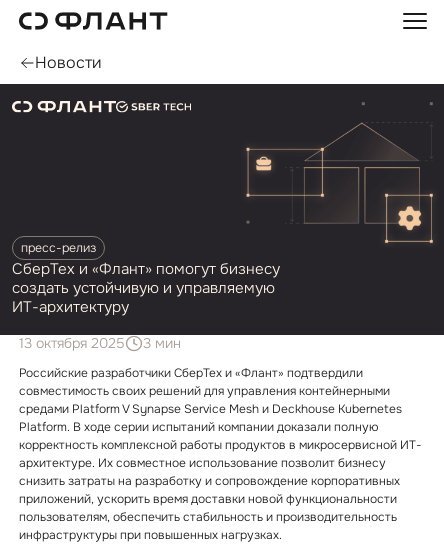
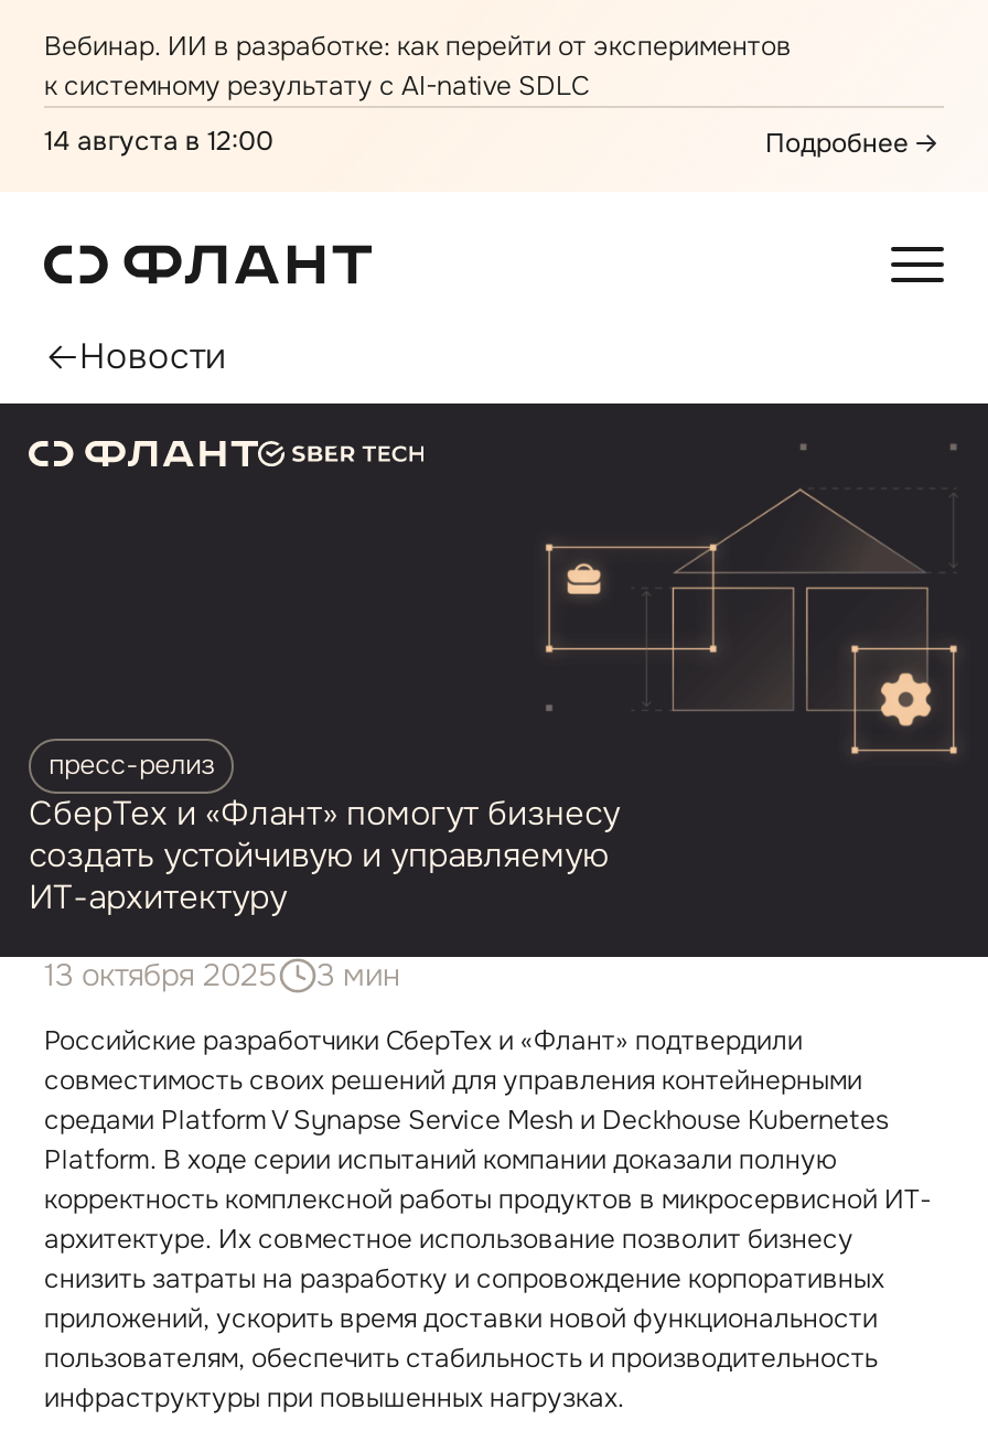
+ 14 августа в 12:00
+ Подробнее

+ Вебинар. ИИ в разработке: как перейти от экспериментов
+ к системному результату с AI-native SDLC
